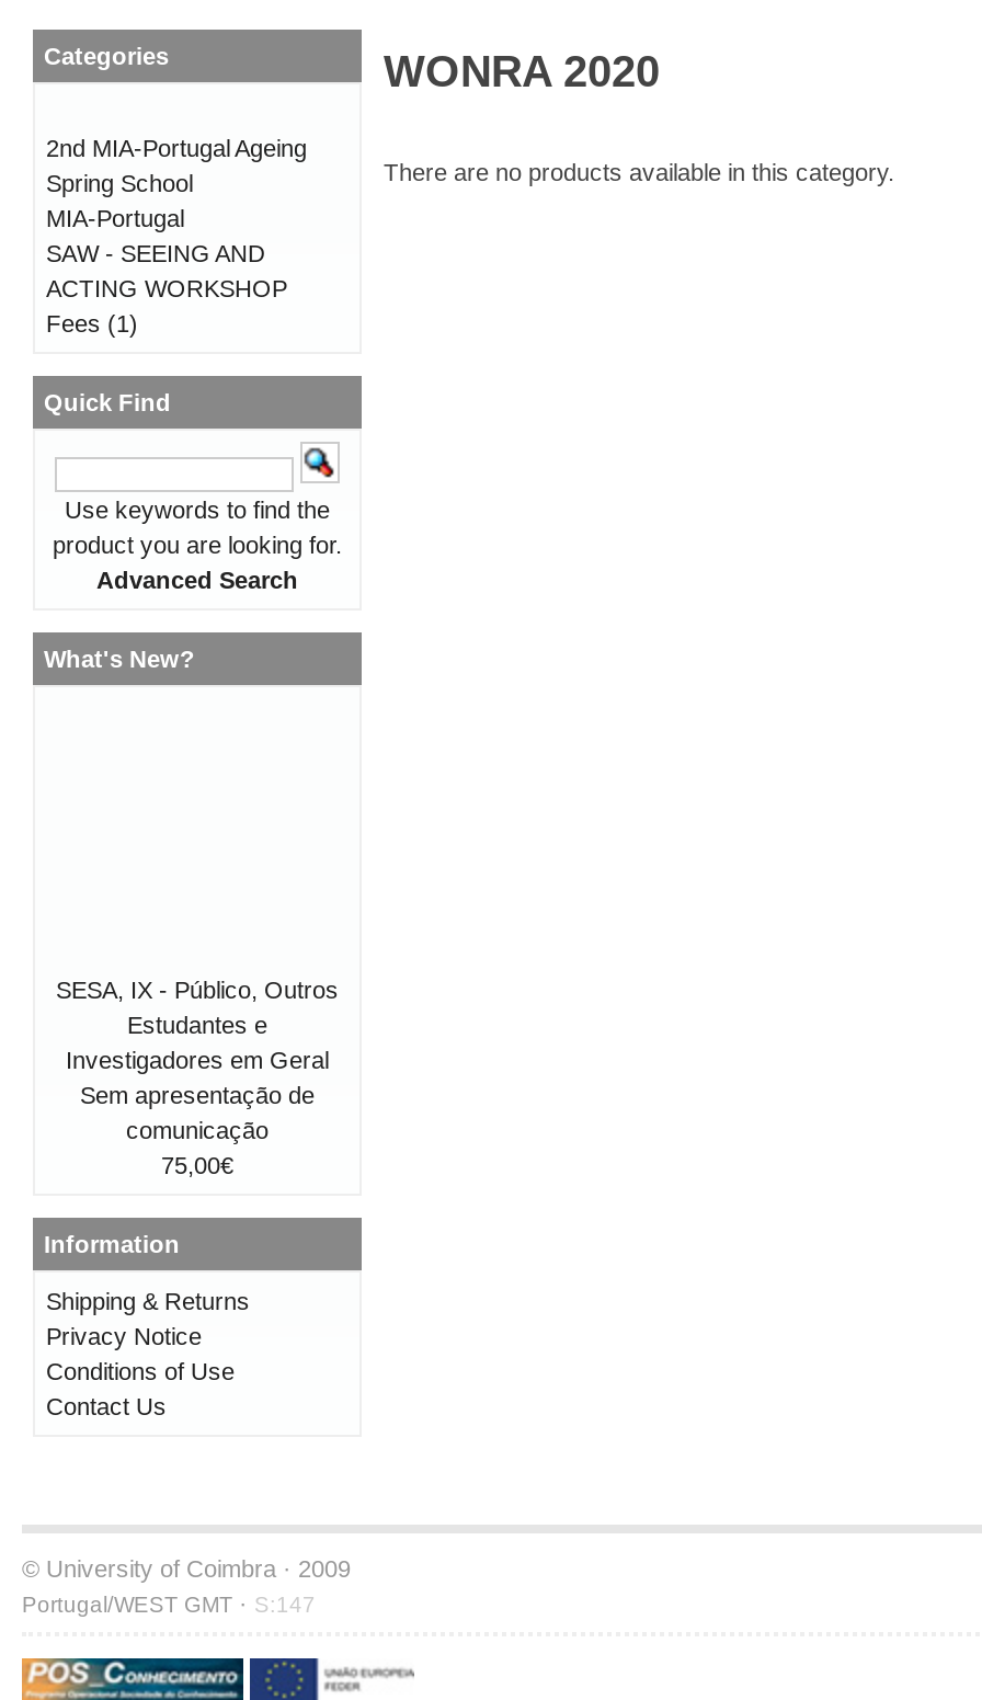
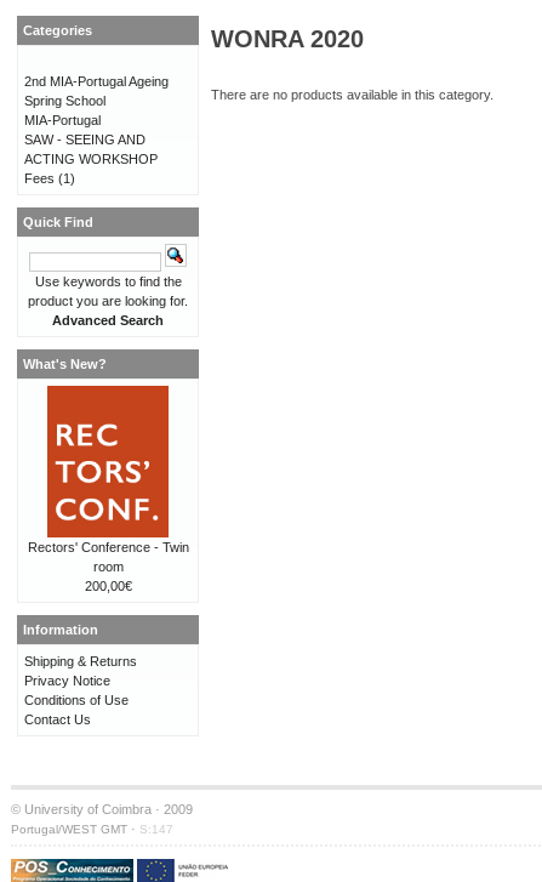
+ [image]

- SESA, IX - Público, Outros
- Estudantes e
- Investigadores em Geral
- Sem apresentação de
- comunicação
- 75,00€
+ Rectors' Conference - Twin
+ room
+ 200,00€
